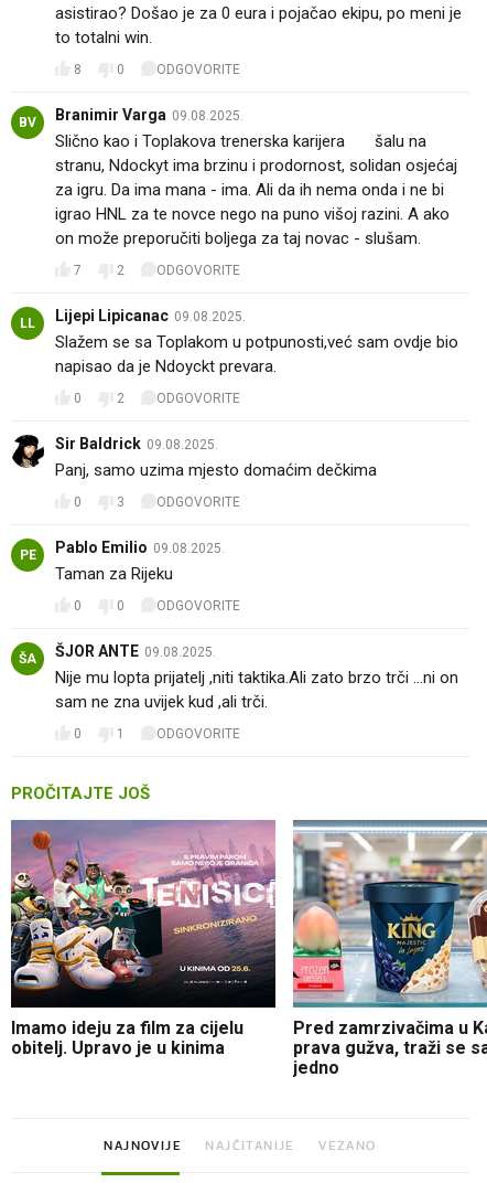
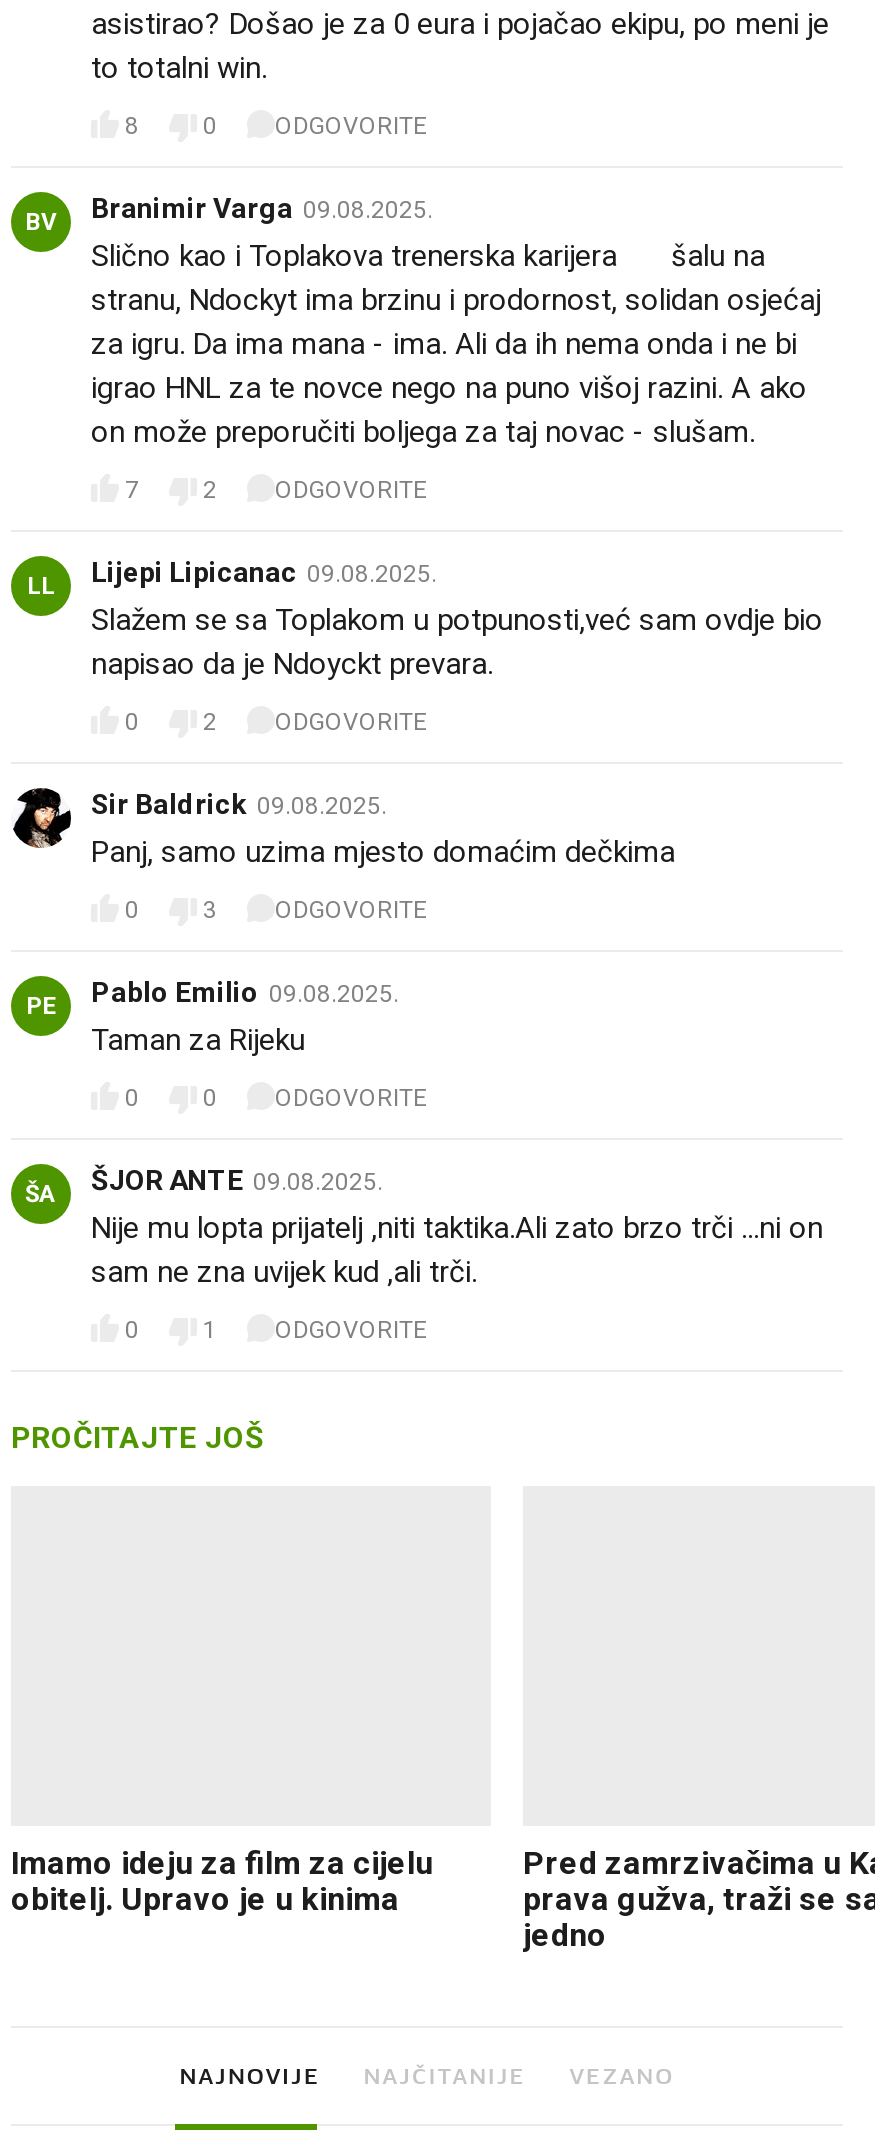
- [image]

- [image]
